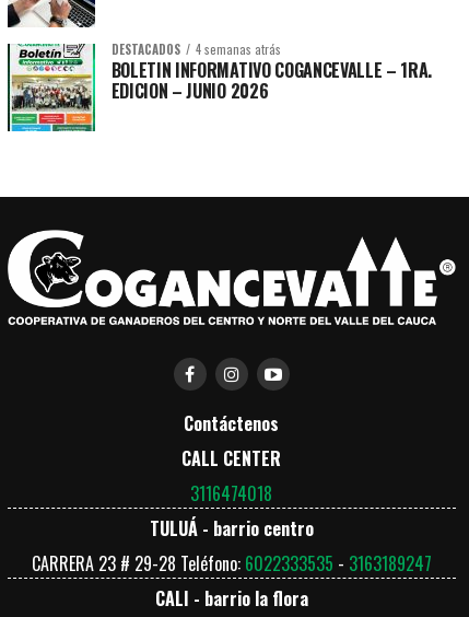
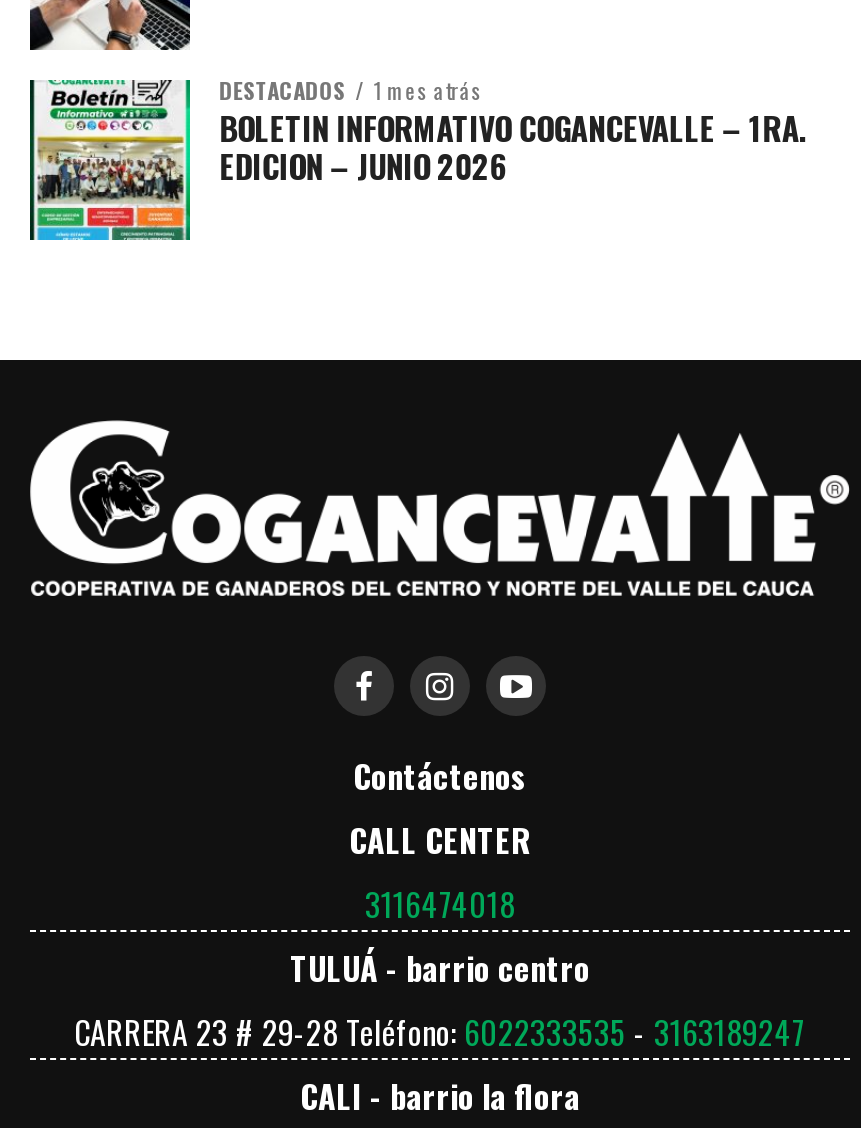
- 4 semanas atrás
+ 1 mes atrás
